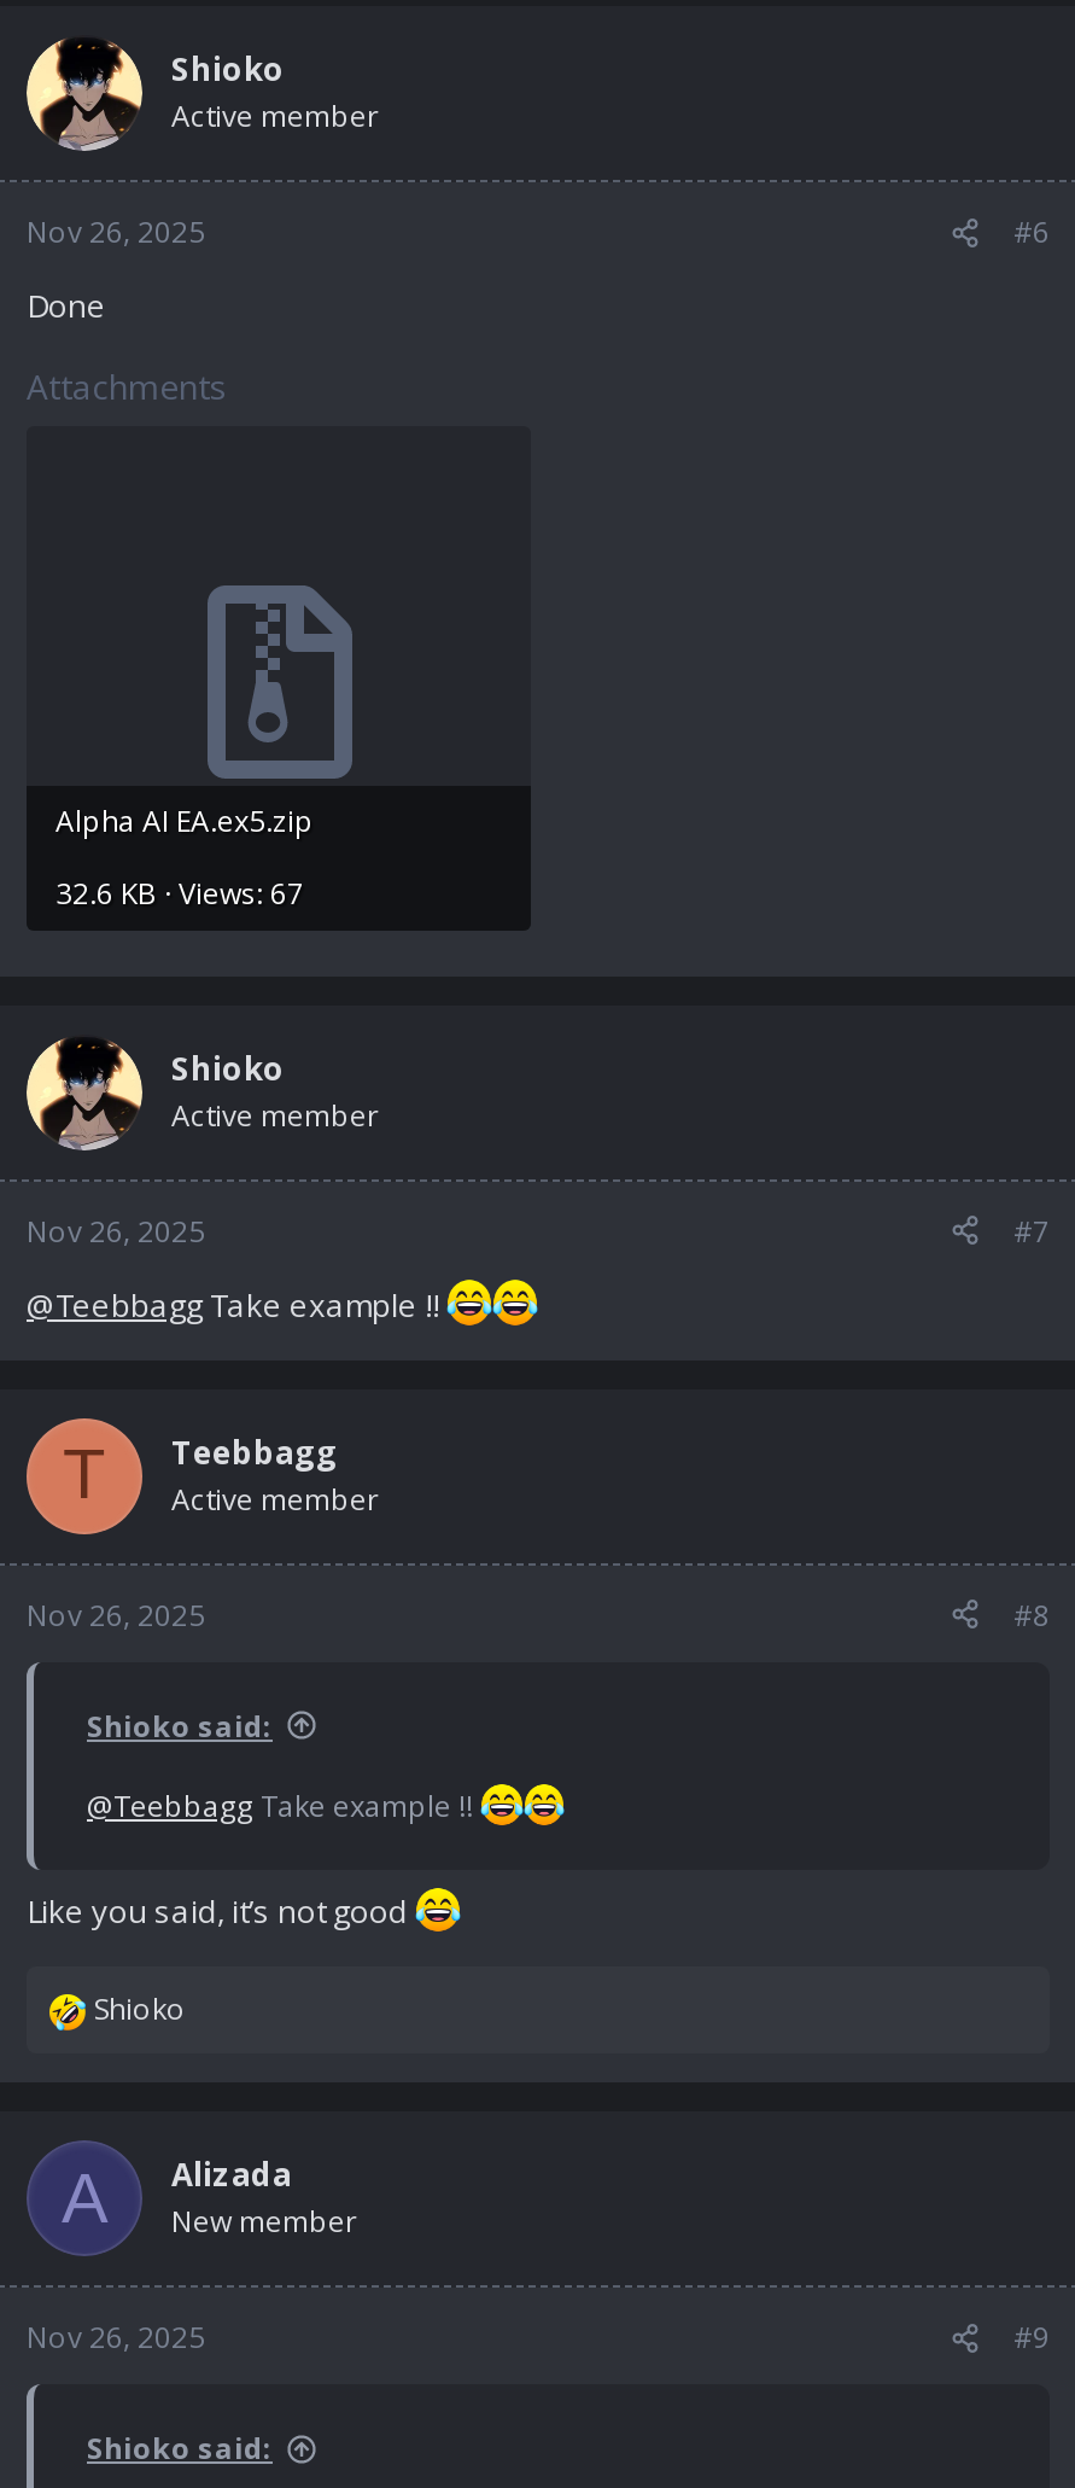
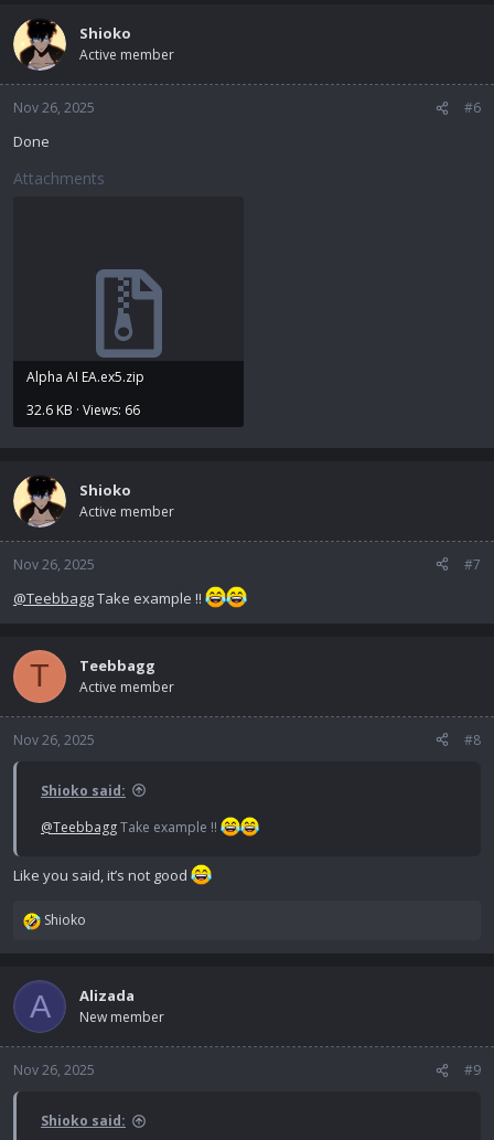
- 32.6 KB · Views: 67
+ 32.6 KB · Views: 66
